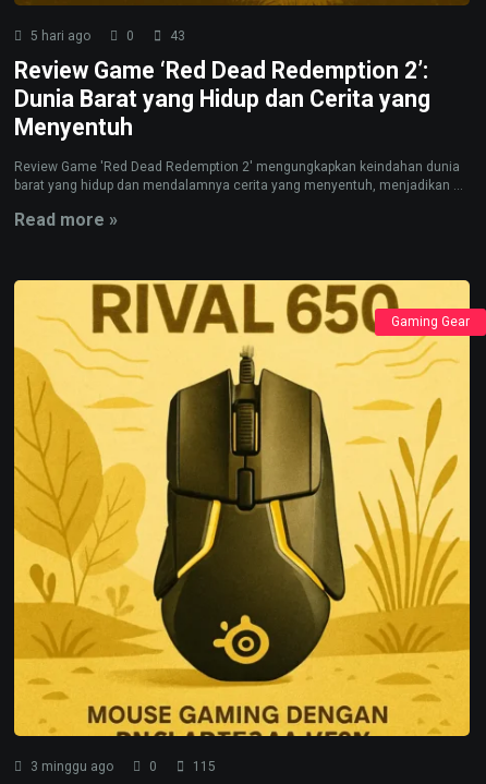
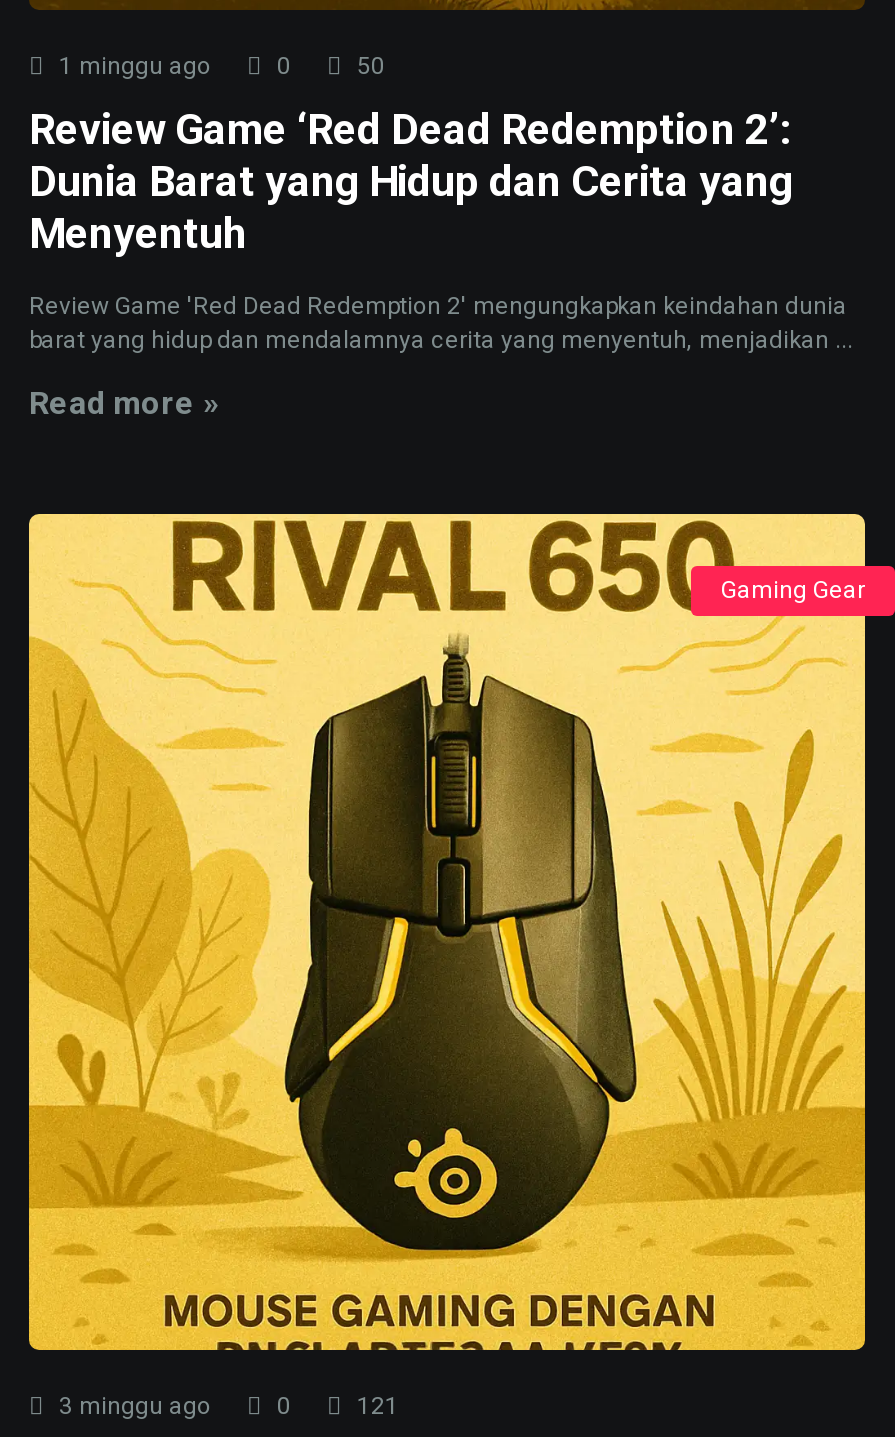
- 5 hari ago
+ 1 minggu ago

- 43
+ 50

- 115
+ 121
